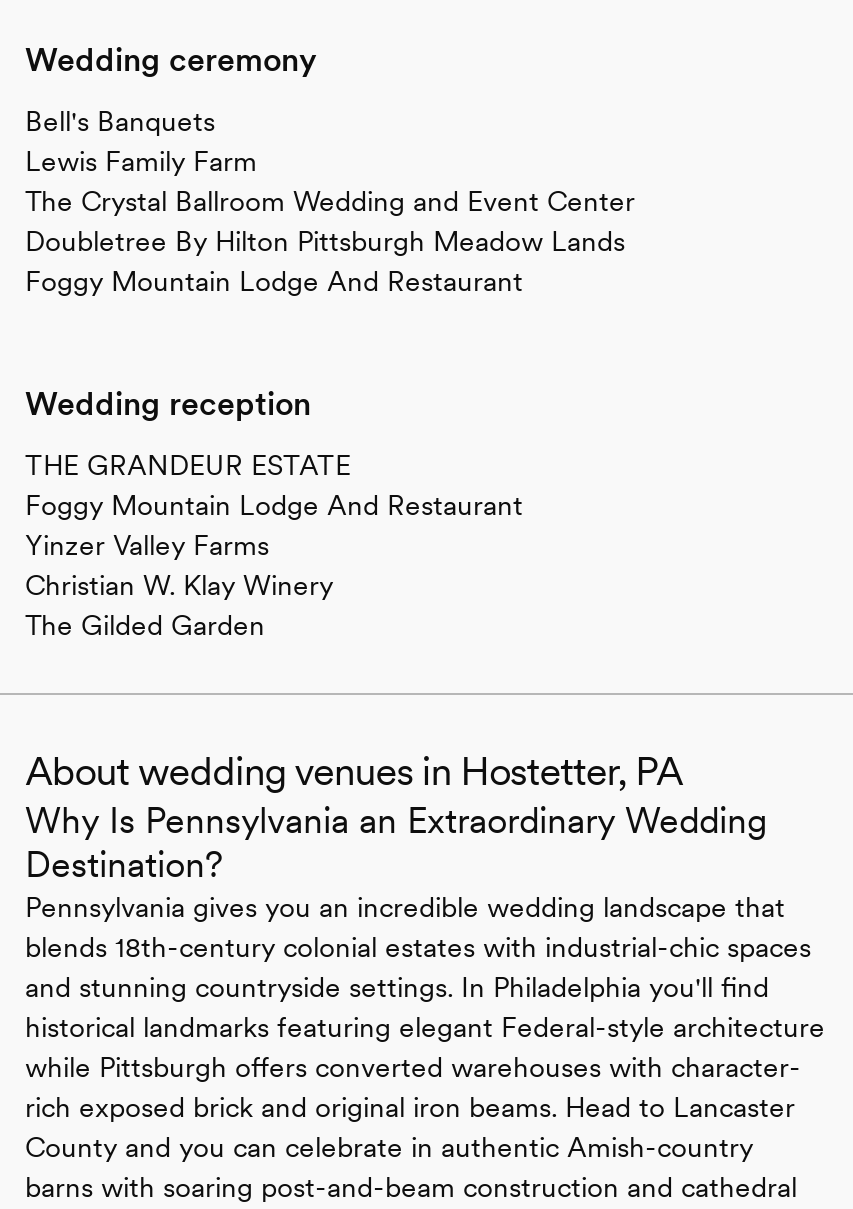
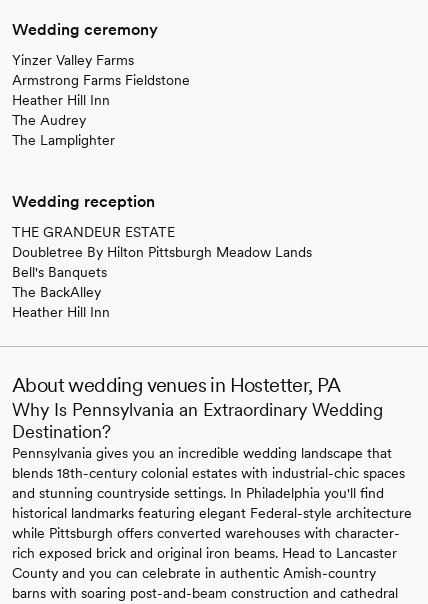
moved down: Doubletree By Hilton Pittsburgh Meadow Lands | Bell's Banquets

- Lewis Family Farm
- The Crystal Ballroom Wedding and Event Center
- Foggy Mountain Lodge And Restaurant
+ Armstrong Farms Fieldstone
+ Heather Hill Inn
+ The Audrey
+ The Lamplighter

- Foggy Mountain Lodge And Restaurant
- Christian W. Klay Winery
- The Gilded Garden
+ The BackAlley
+ Heather Hill Inn

moved up: Yinzer Valley Farms
